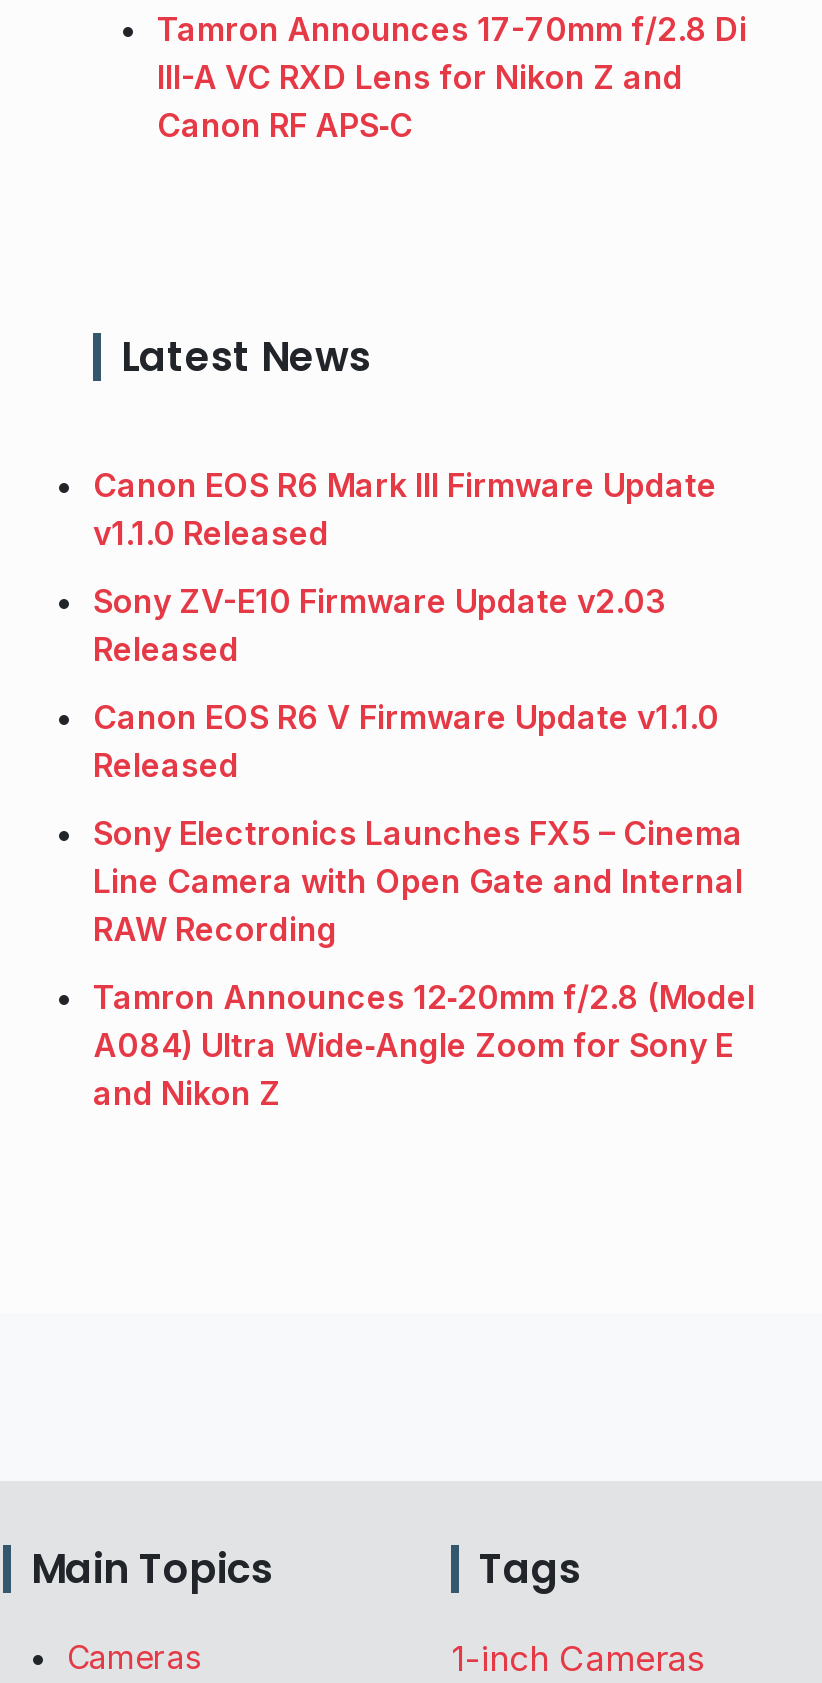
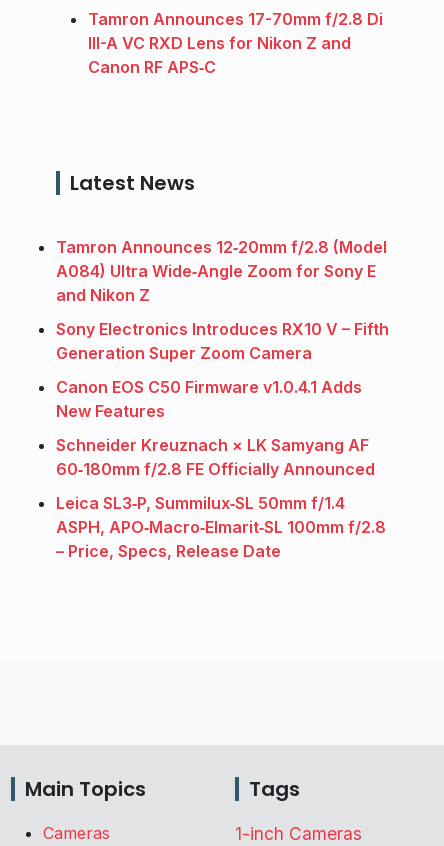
- Canon EOS R6 Mark III Firmware Update
- v1.1.0 Released
- Sony ZV-E10 Firmware Update v2.03
- Released
- Canon EOS R6 V Firmware Update v1.1.0
- Released
- Sony Electronics Launches FX5 – Cinema
- Line Camera with Open Gate and Internal
- RAW Recording

moved up: Tamron Announces 12‑20mm f/2.8 (Model | A084) Ultra Wide‑Angle Zoom for Sony E | and Nikon Z

+ Sony Electronics Introduces RX10 V – Fifth
+ Generation Super Zoom Camera
+ Canon EOS C50 Firmware v1.0.4.1 Adds
+ New Features
+ Schneider Kreuznach × LK Samyang AF
+ 60‑180mm f/2.8 FE Officially Announced
+ Leica SL3‑P, Summilux‑SL 50mm f/1.4
+ ASPH, APO‑Macro‑Elmarit‑SL 100mm f/2.8
+ – Price, Specs, Release Date
